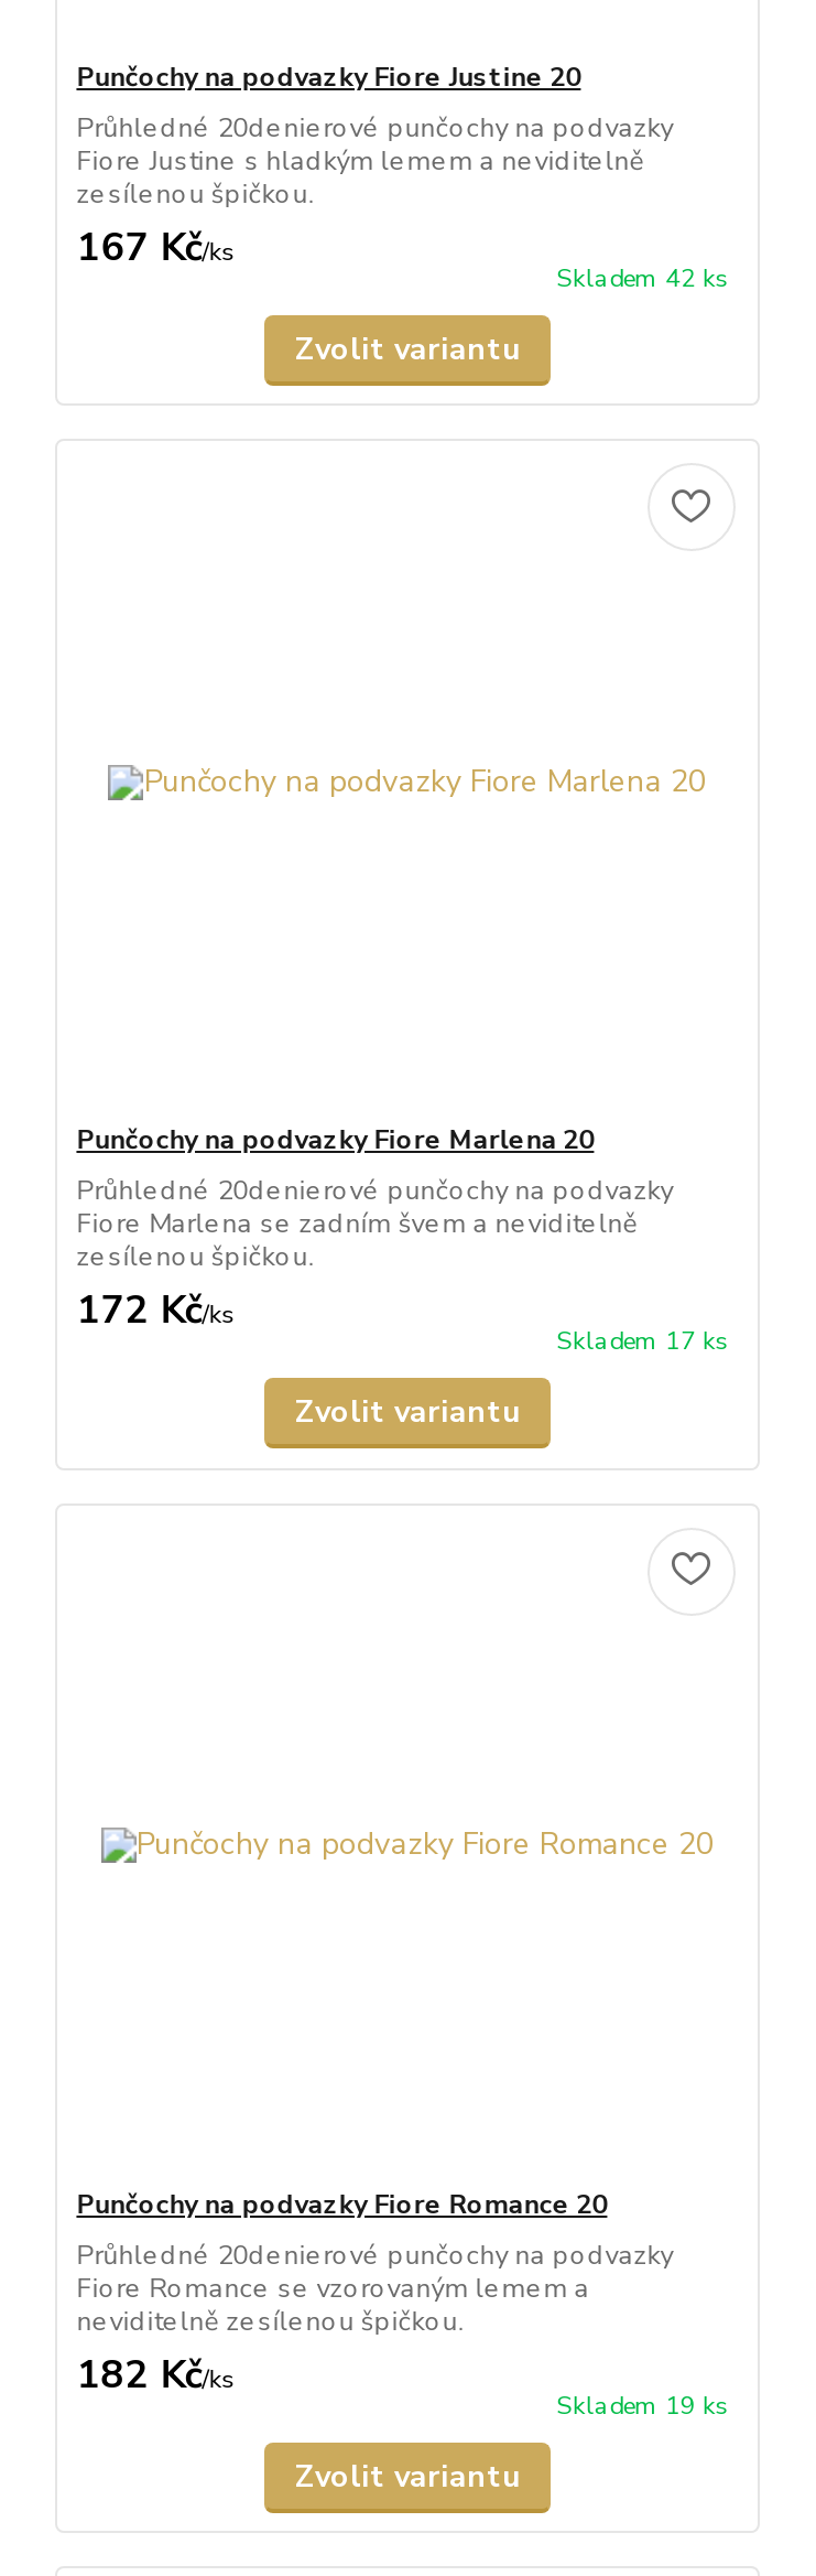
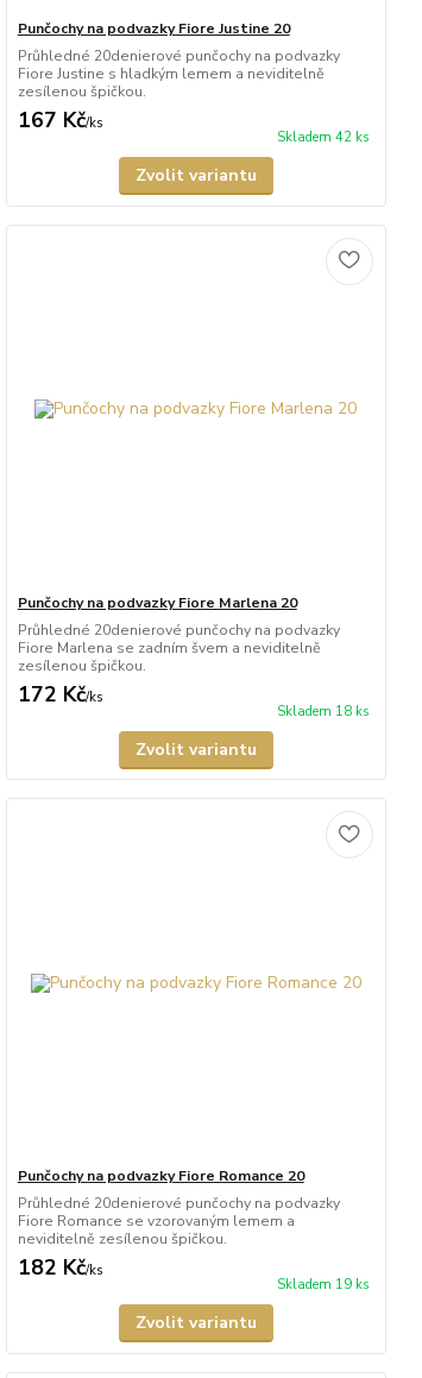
- Skladem 17 ks
+ Skladem 18 ks
